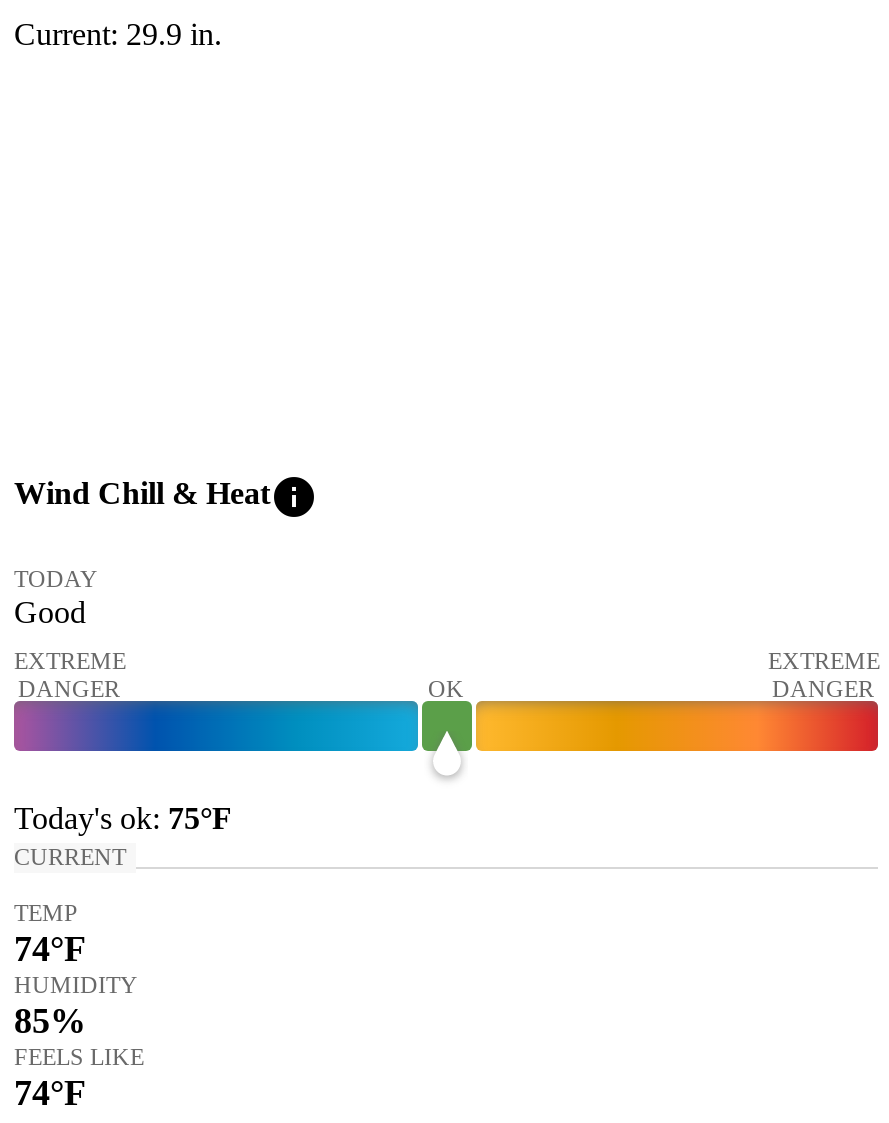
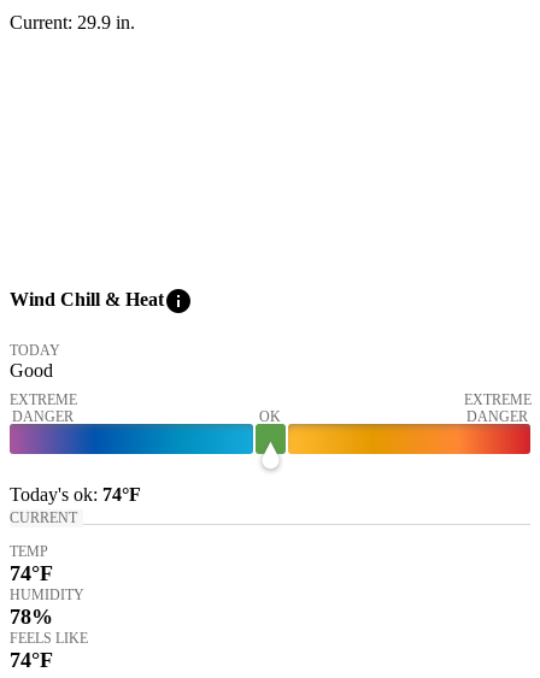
- Today's ok: 75°F
+ Today's ok: 74°F

- 85%
+ 78%
